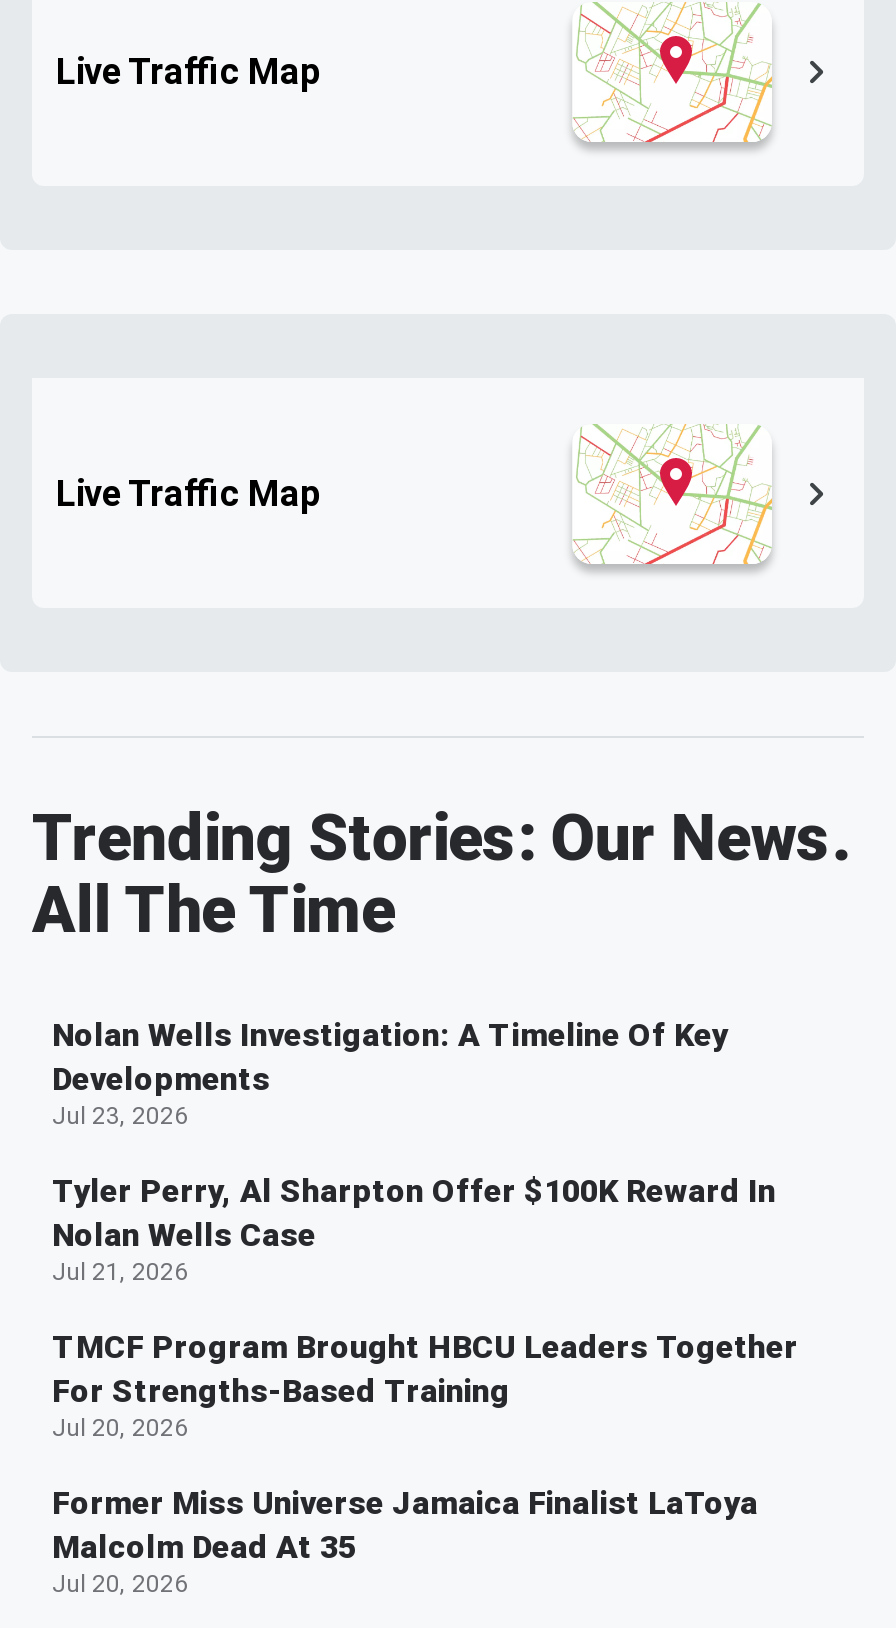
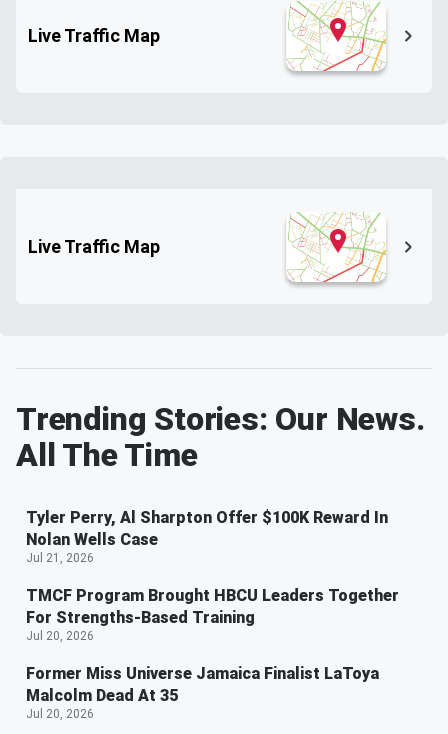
- Nolan Wells Investigation: A Timeline Of Key
- Developments
- Jul 23, 2026
